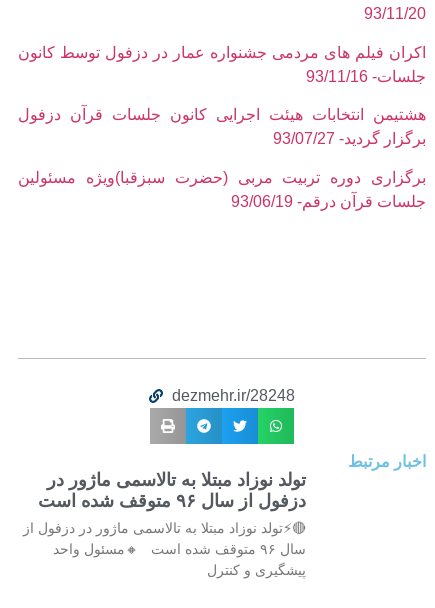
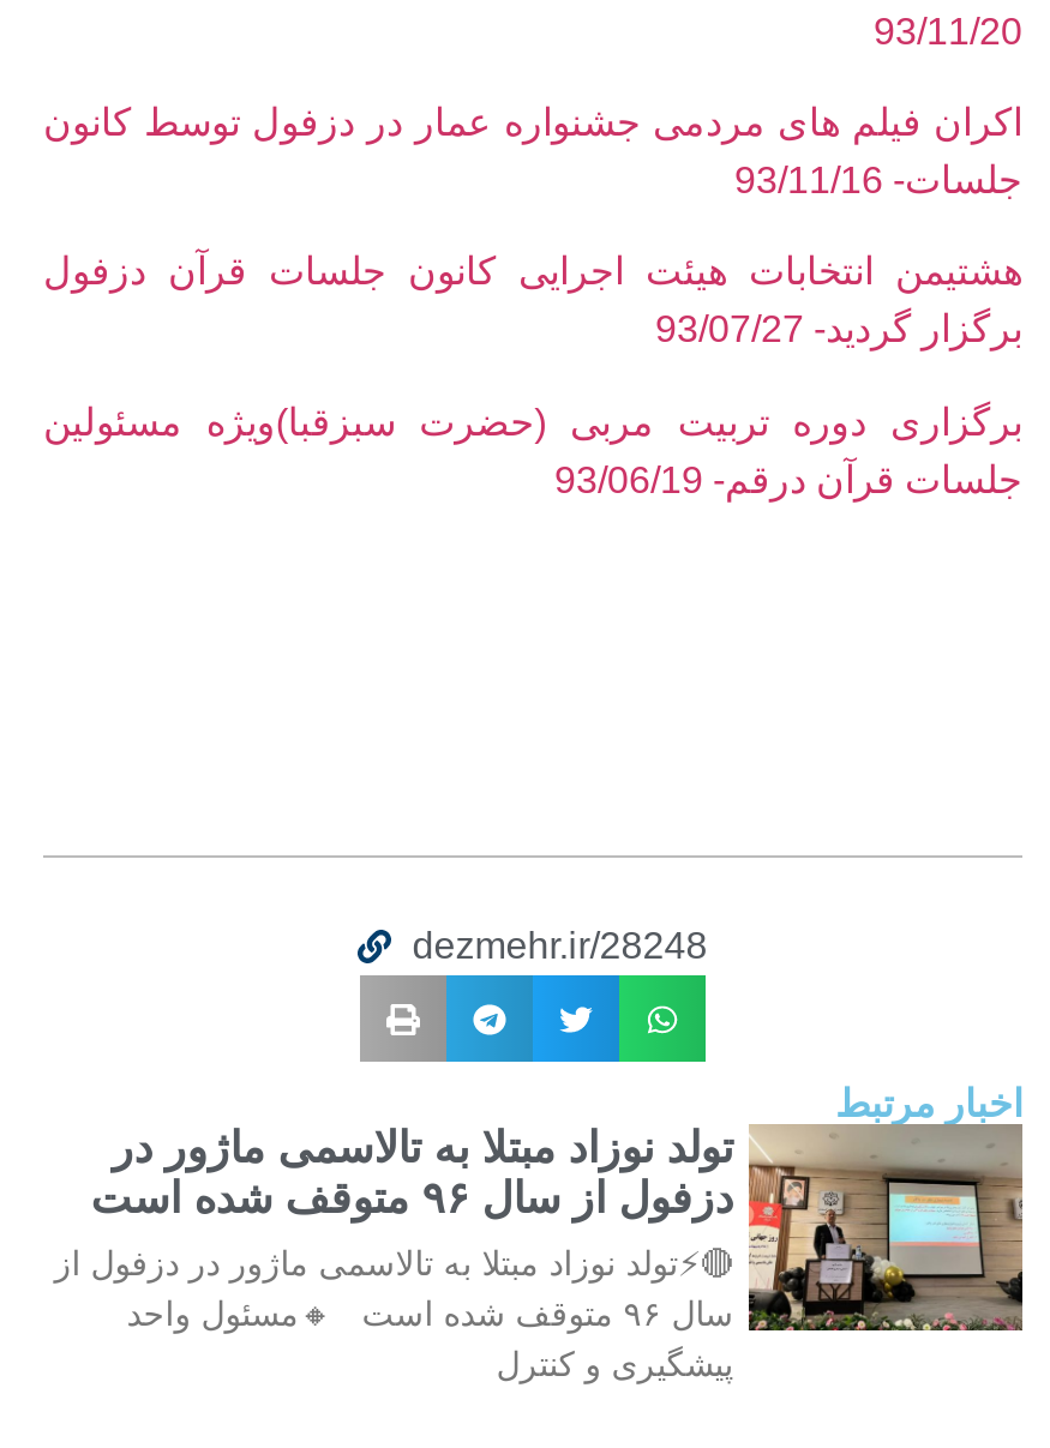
+ [image]
